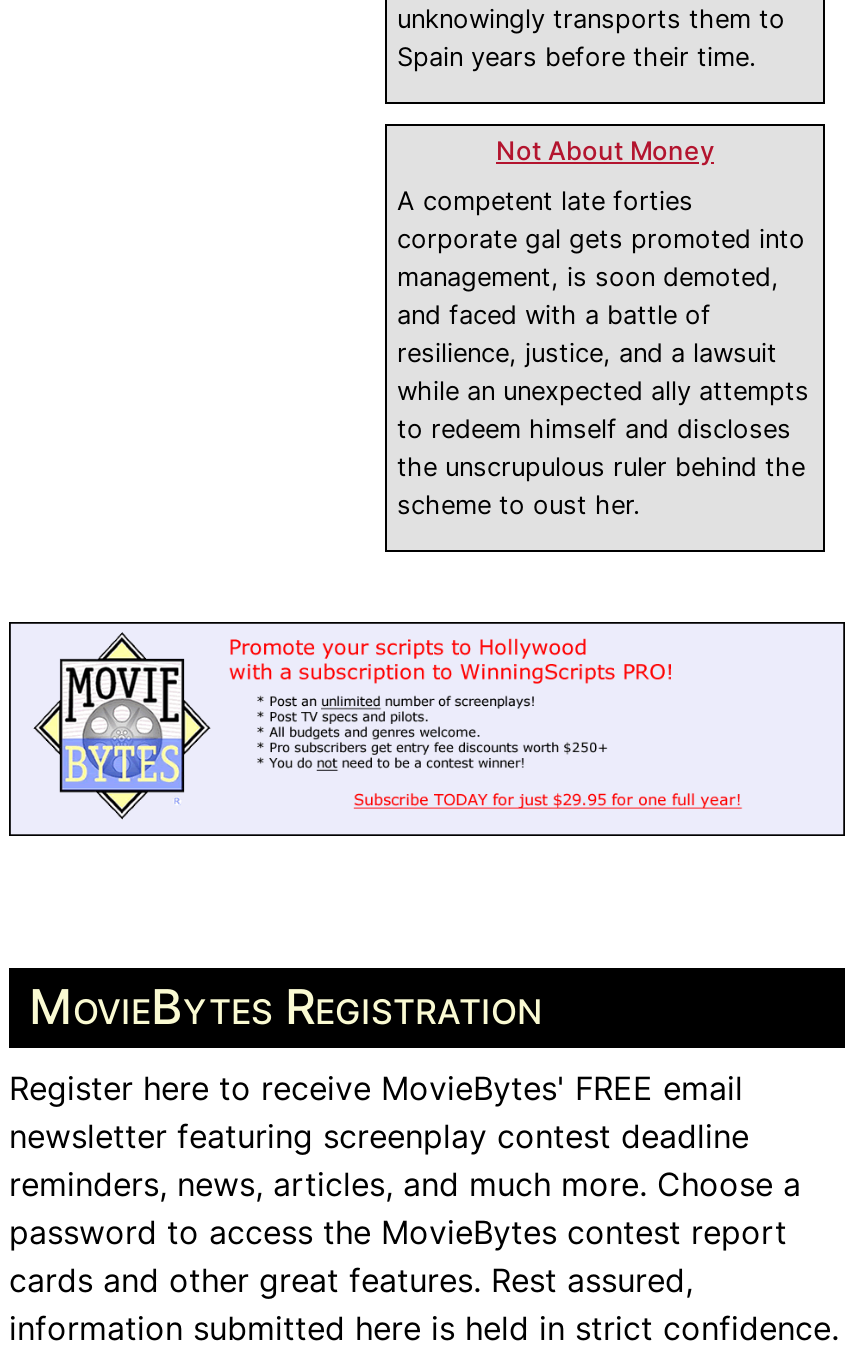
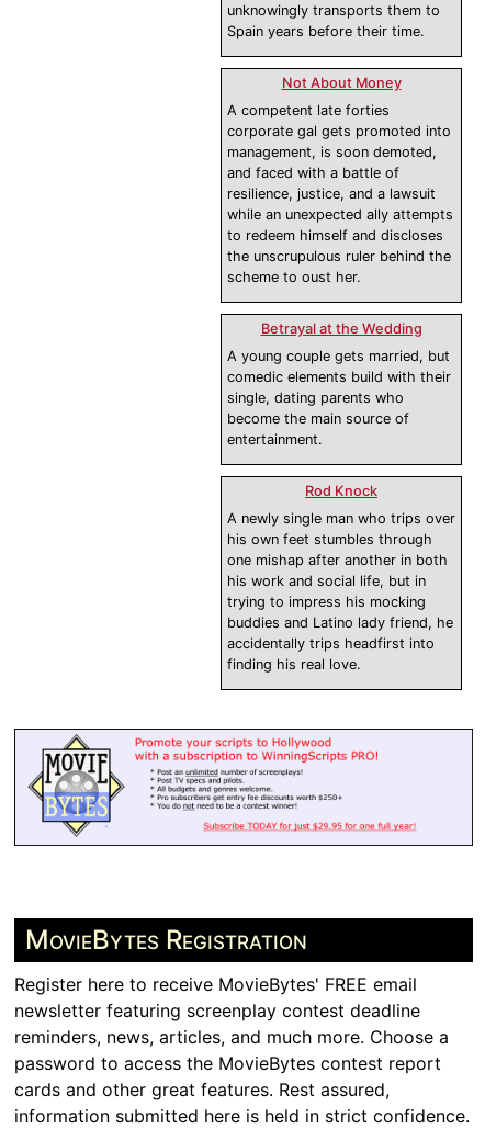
+ Betrayal at the Wedding
+ A young couple gets married, but
+ comedic elements build with their
+ single, dating parents who
+ become the main source of
+ entertainment.
+ Rod Knock
+ A newly single man who trips over
+ his own feet stumbles through
+ one mishap after another in both
+ his work and social life, but in
+ trying to impress his mocking
+ buddies and Latino lady friend, he
+ accidentally trips headfirst into
+ finding his real love.
